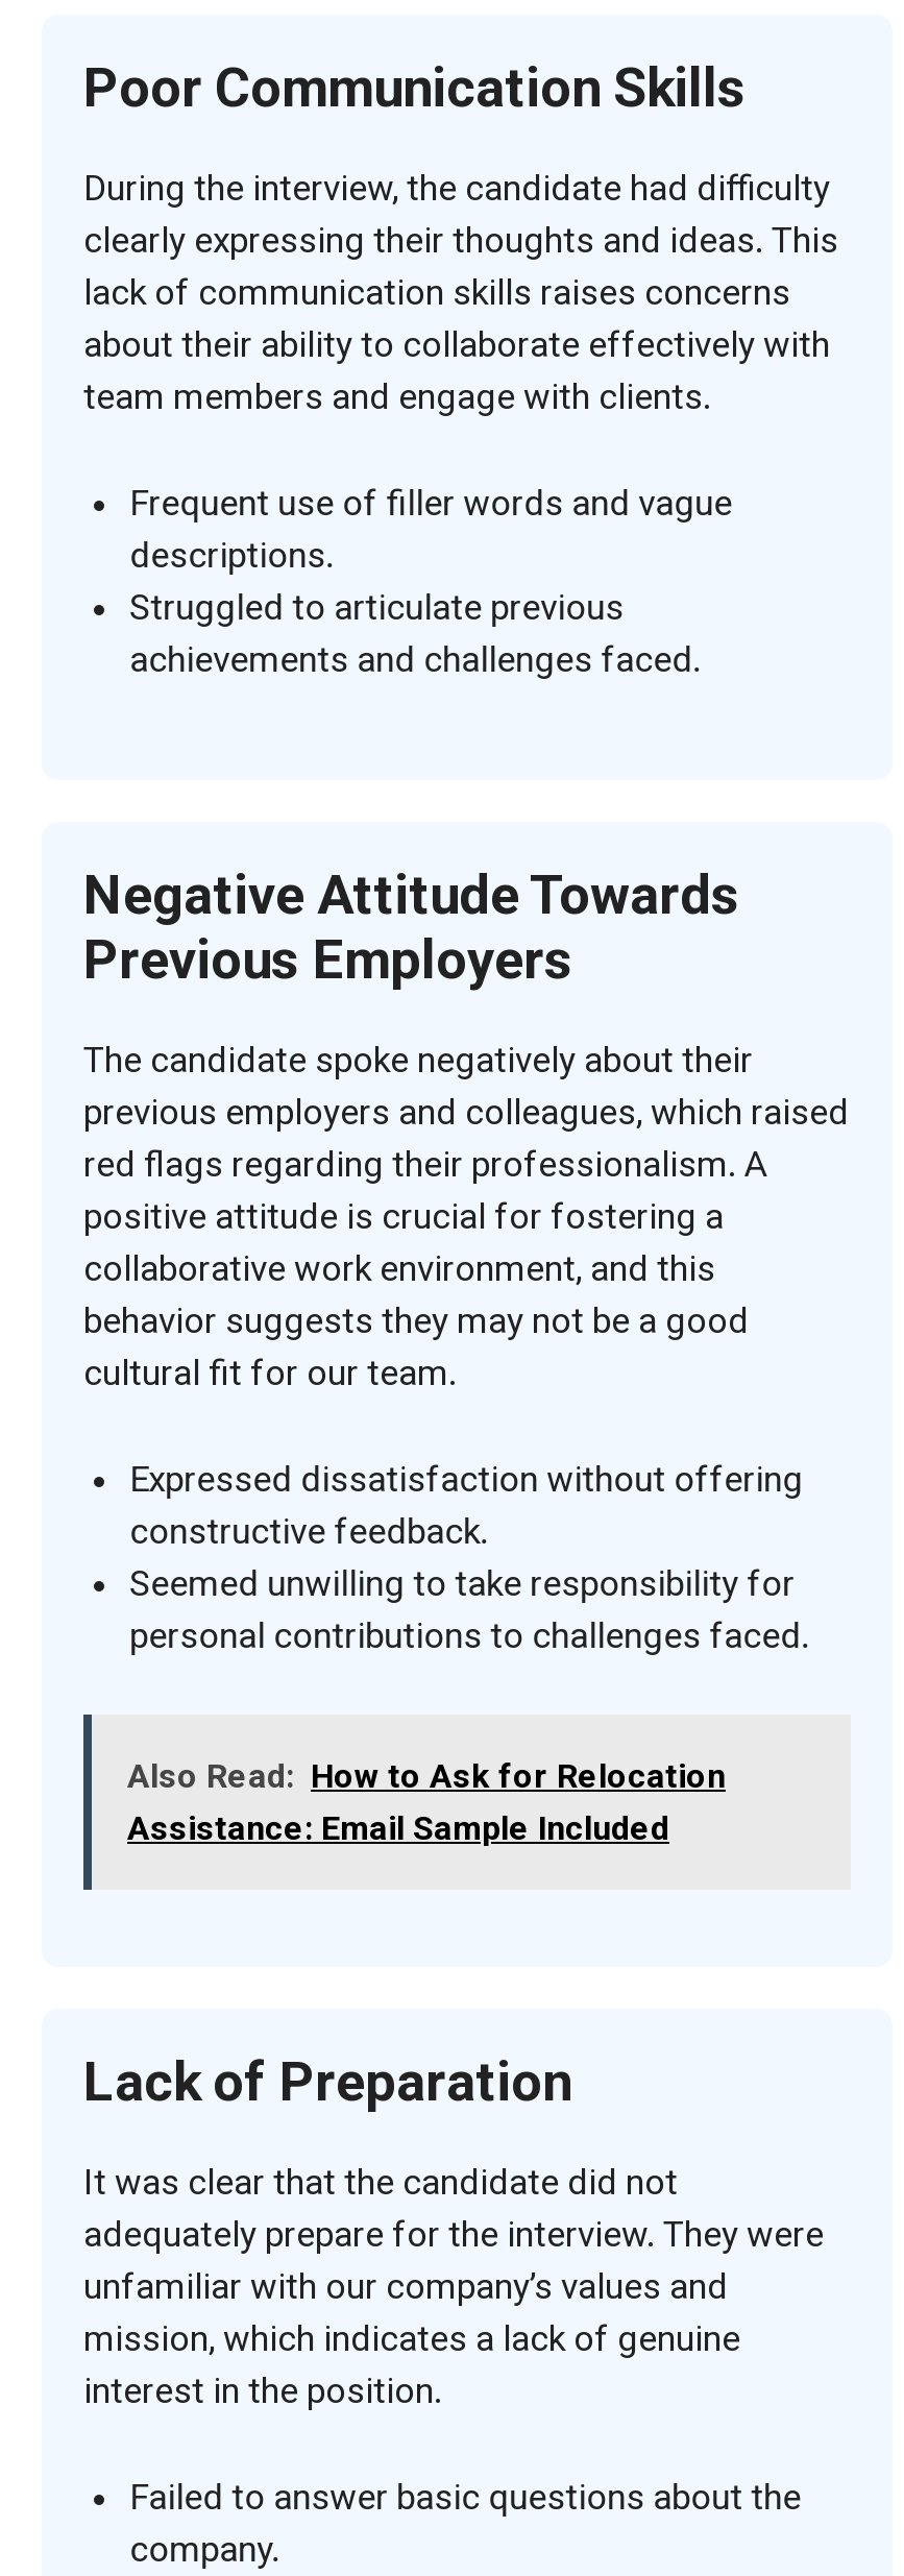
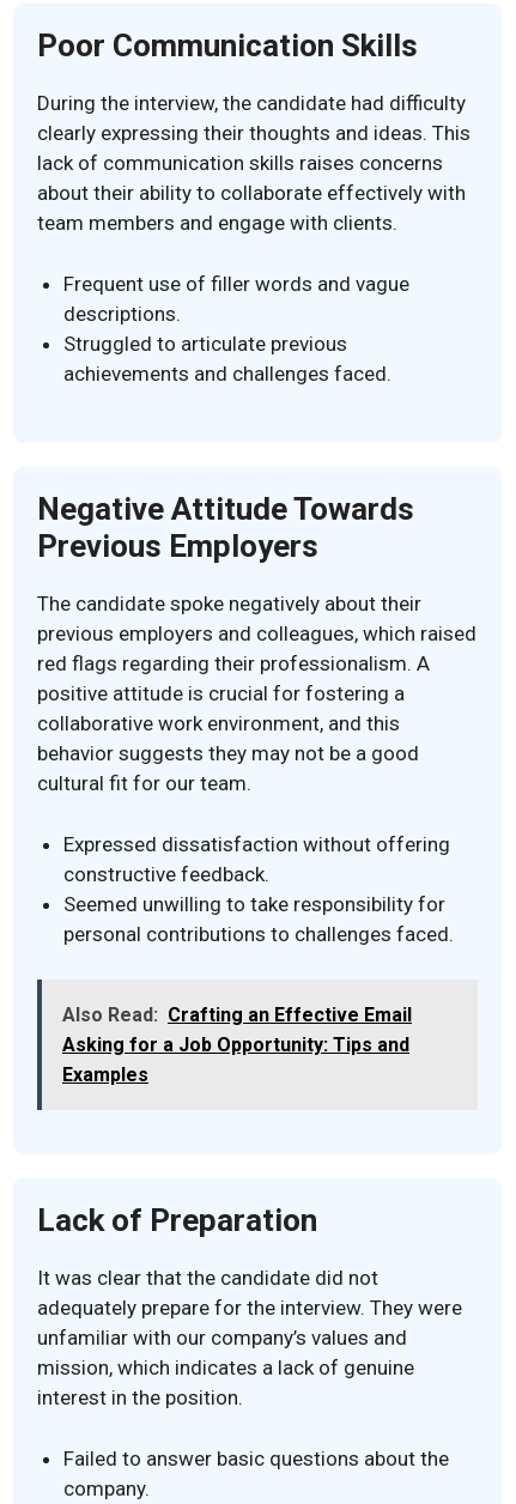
- Also Read: How to Ask for Relocation
- Assistance: Email Sample Included
+ Also Read: Crafting an Effective Email
+ Asking for a Job Opportunity: Tips and
+ Examples
